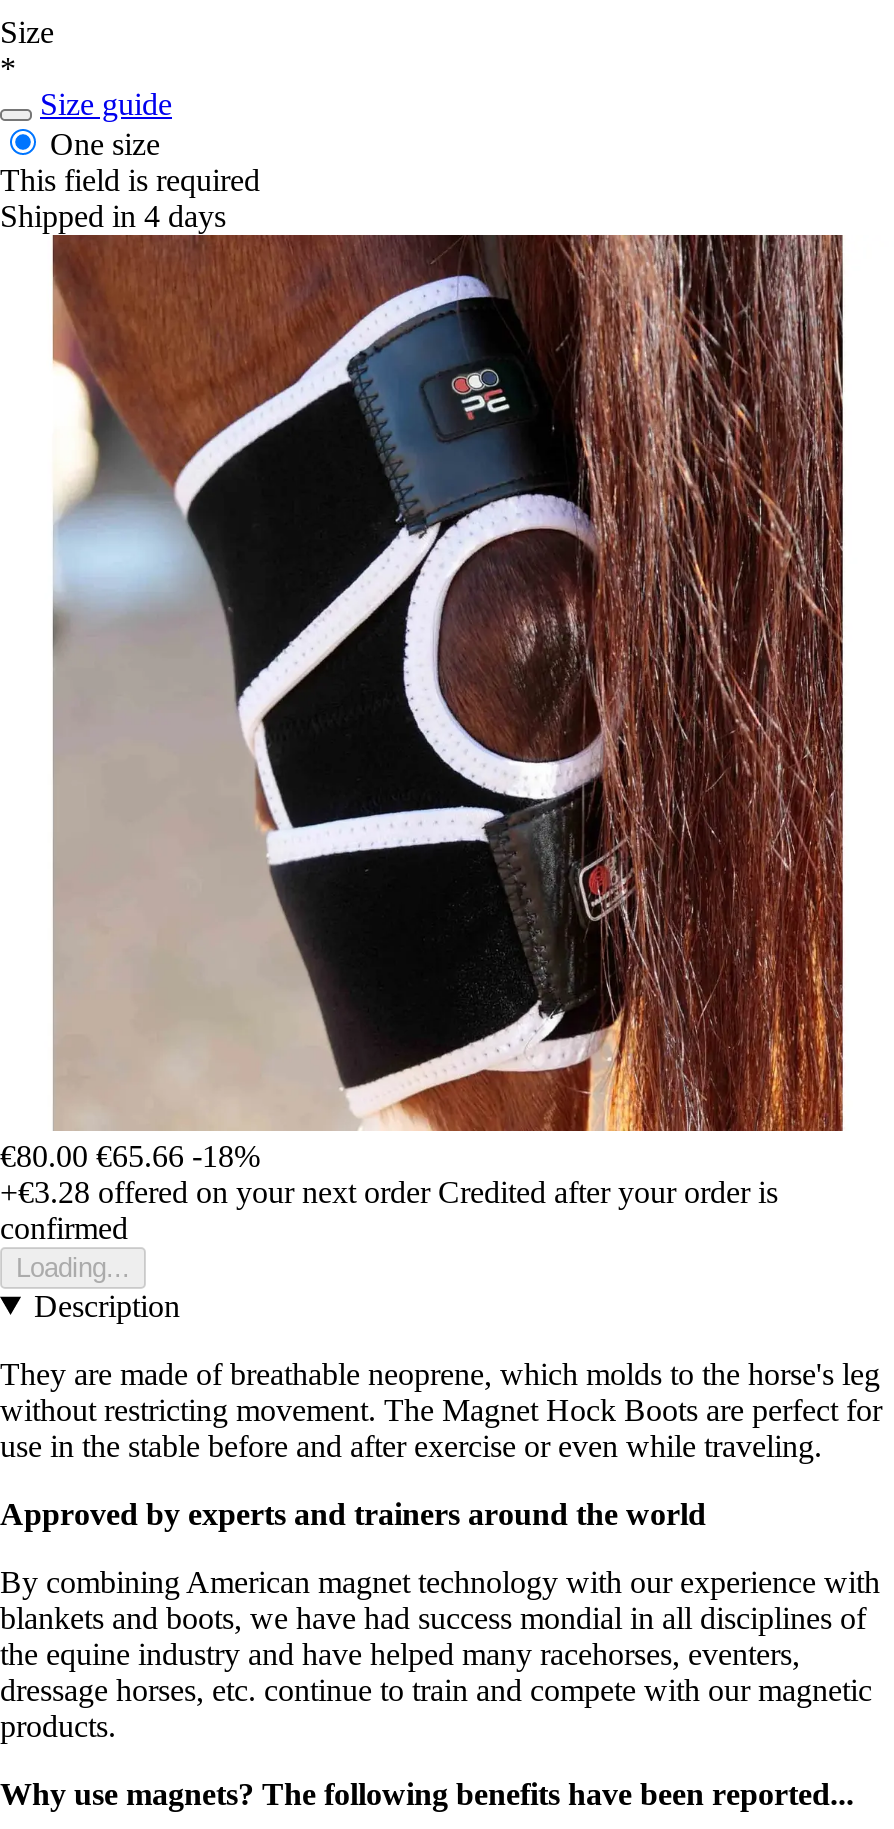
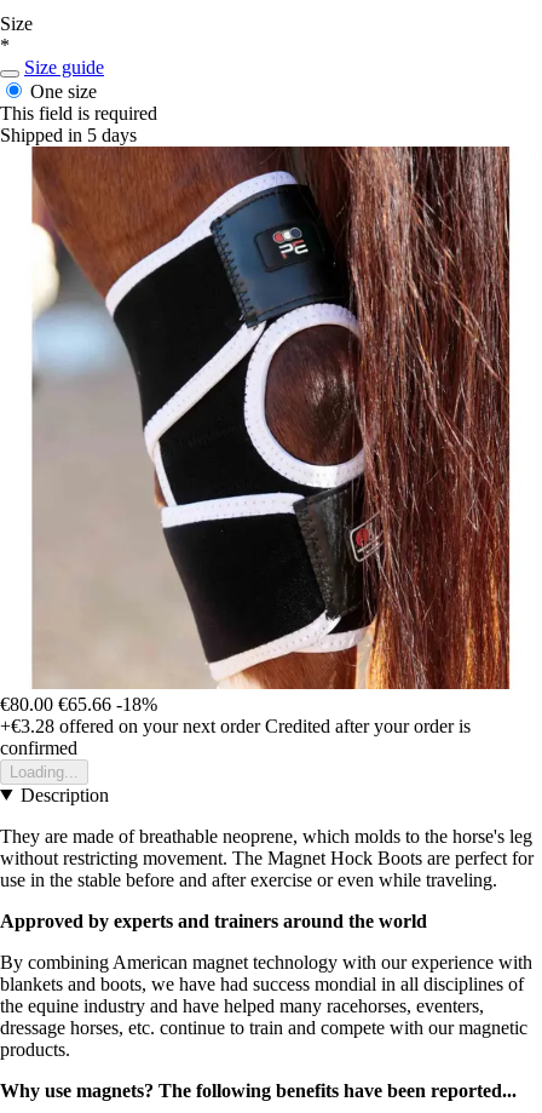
- Shipped in 4 days
+ Shipped in 5 days
